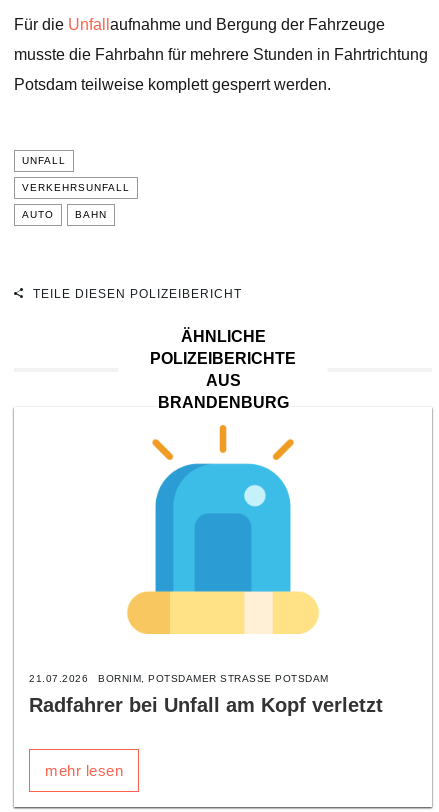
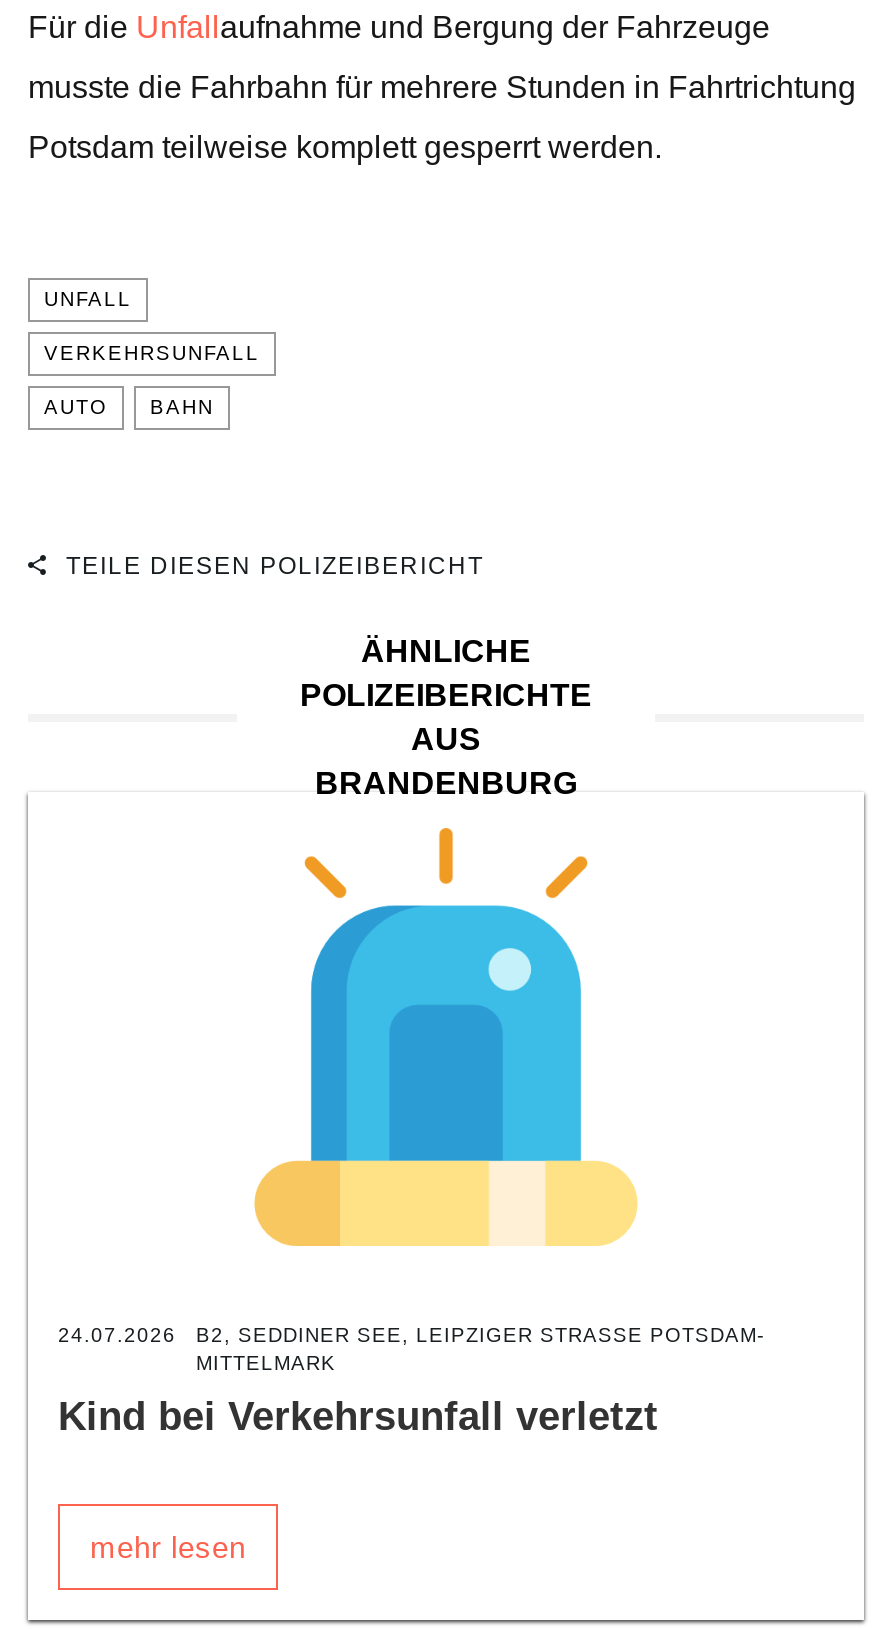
- 21.07.2026
- BORNIM, POTSDAMER STRASSE POTSDAM
+ 24.07.2026
+ B2, SEDDINER SEE, LEIPZIGER STRASSE POTSDAM-M
+ ITTELMARK

- Radfahrer bei Unfall am Kopf verletzt
+ Kind bei Verkehrsunfall verletzt
